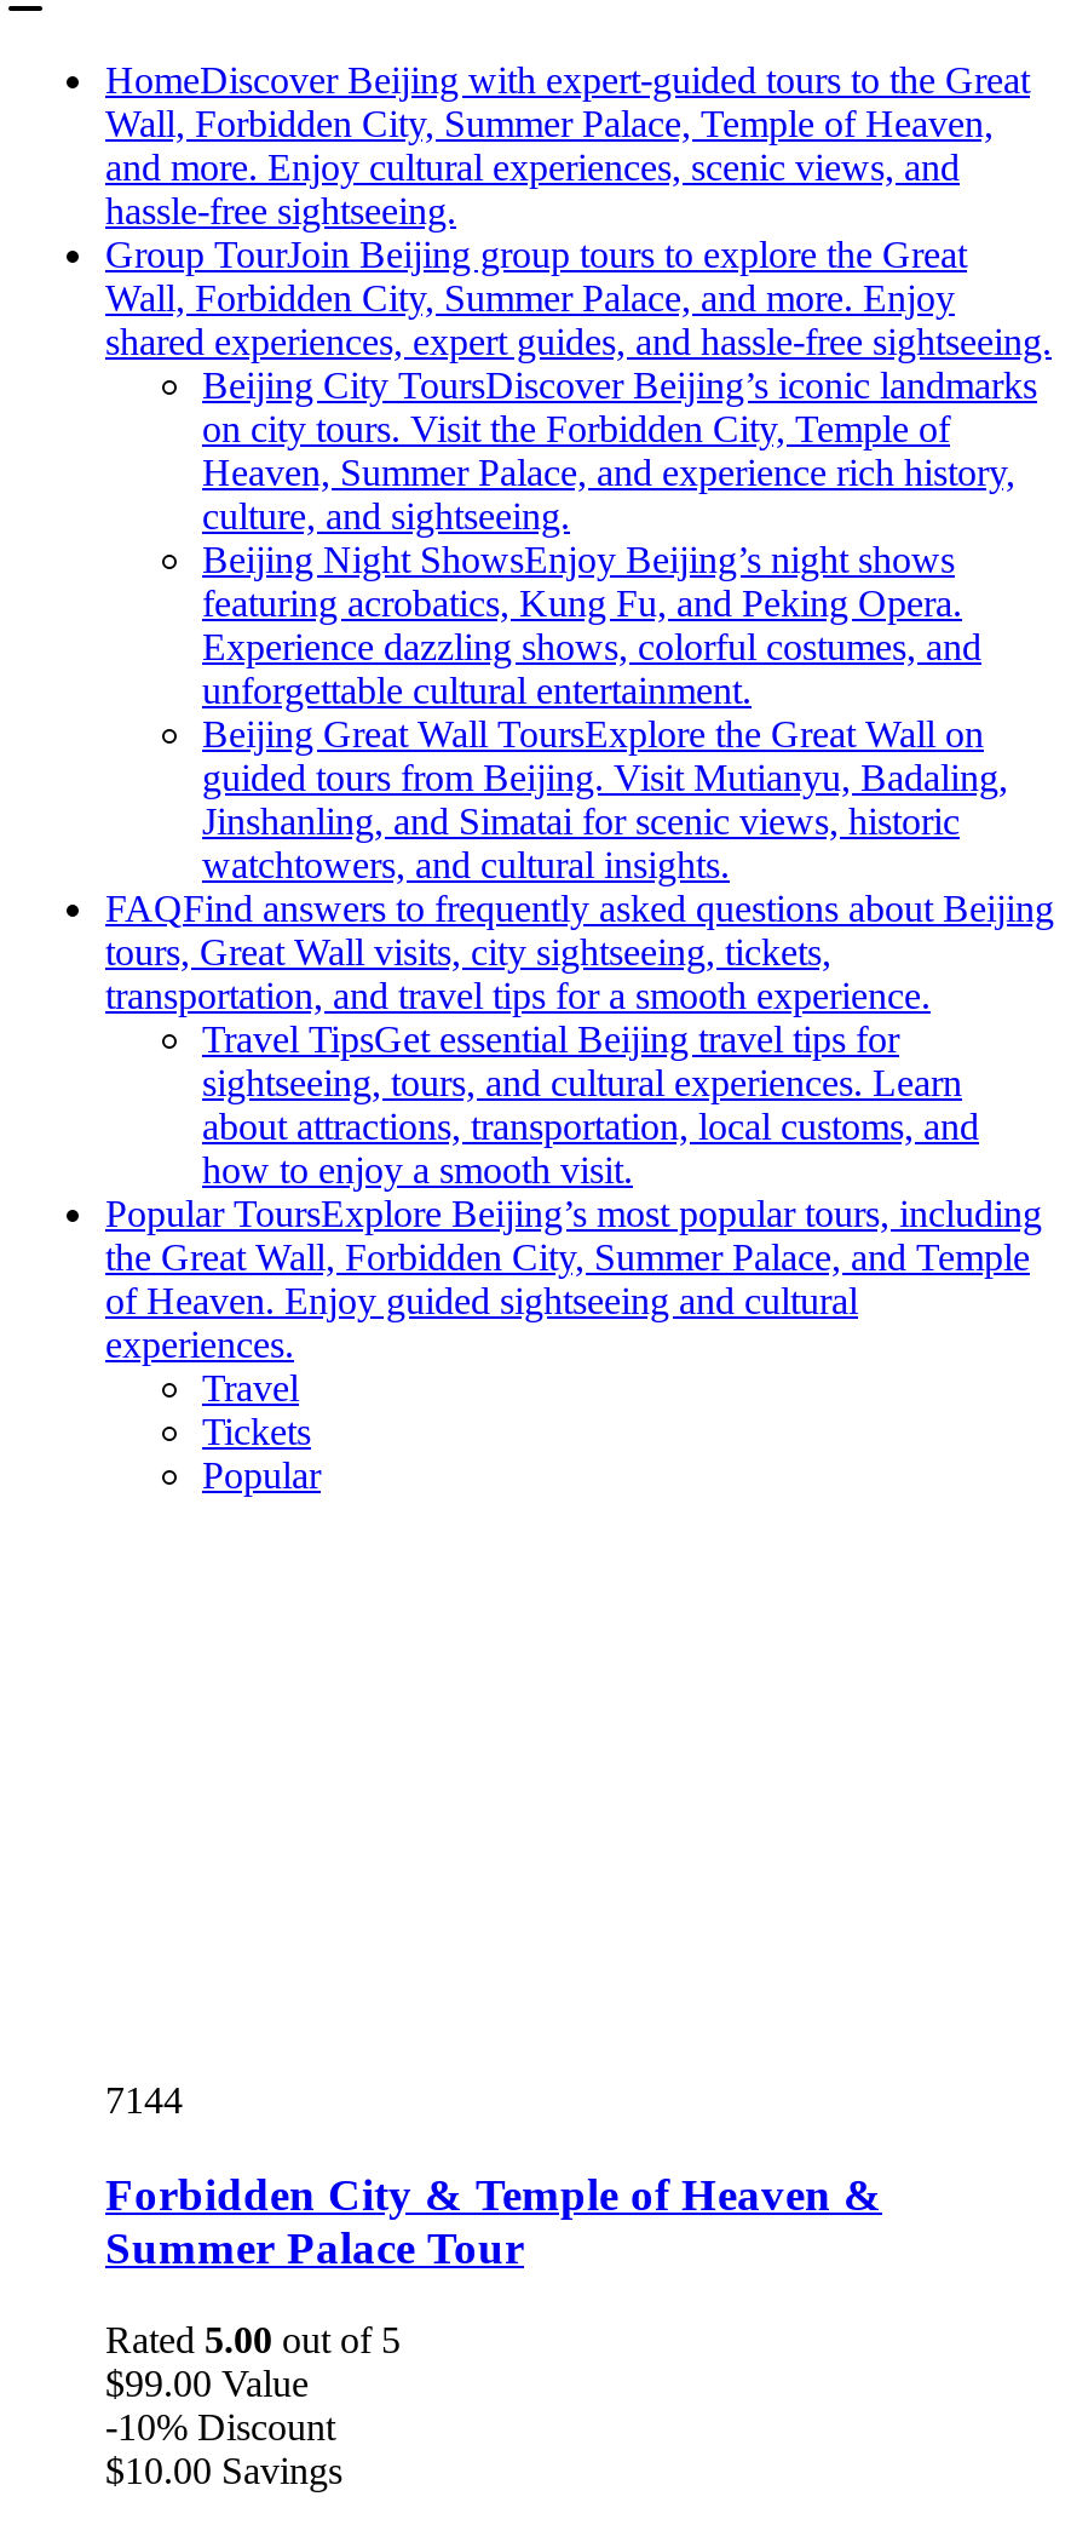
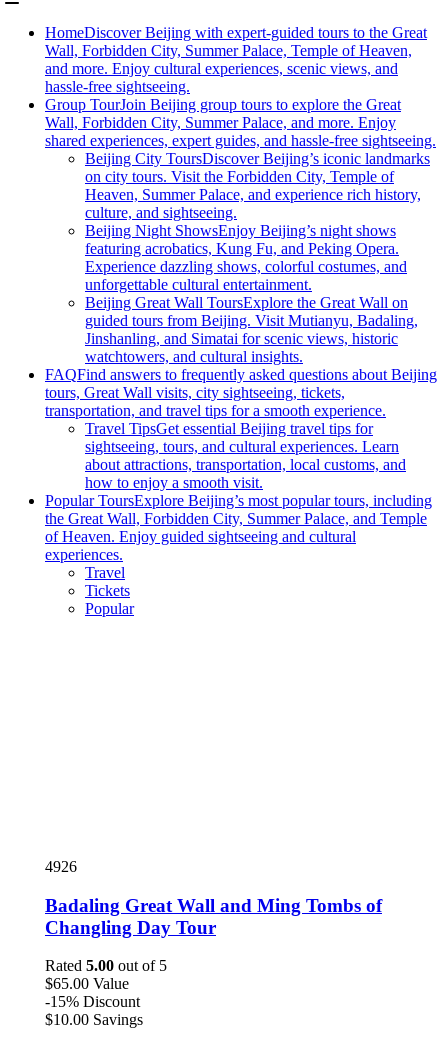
- 7144
+ 4926

- Forbidden City & Temple of Heaven &
- Summer Palace Tour
+ Badaling Great Wall and Ming Tombs of
+ Changling Day Tour

- $99.00 Value
+ $65.00 Value

- -10% Discount
+ -15% Discount
